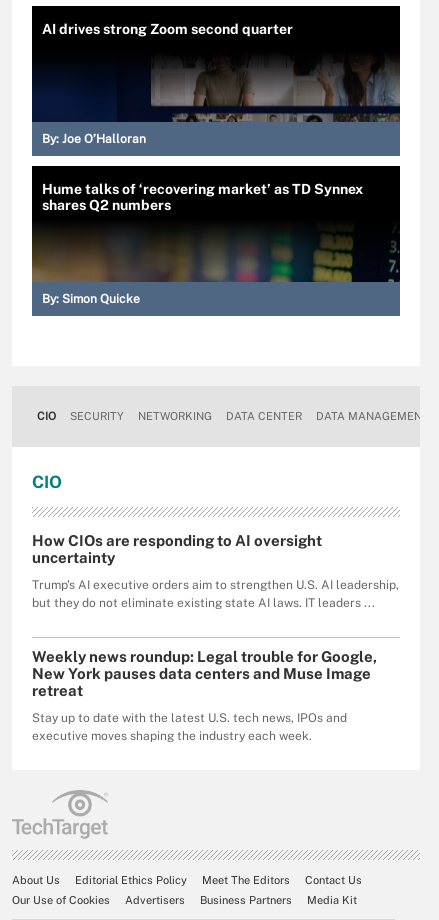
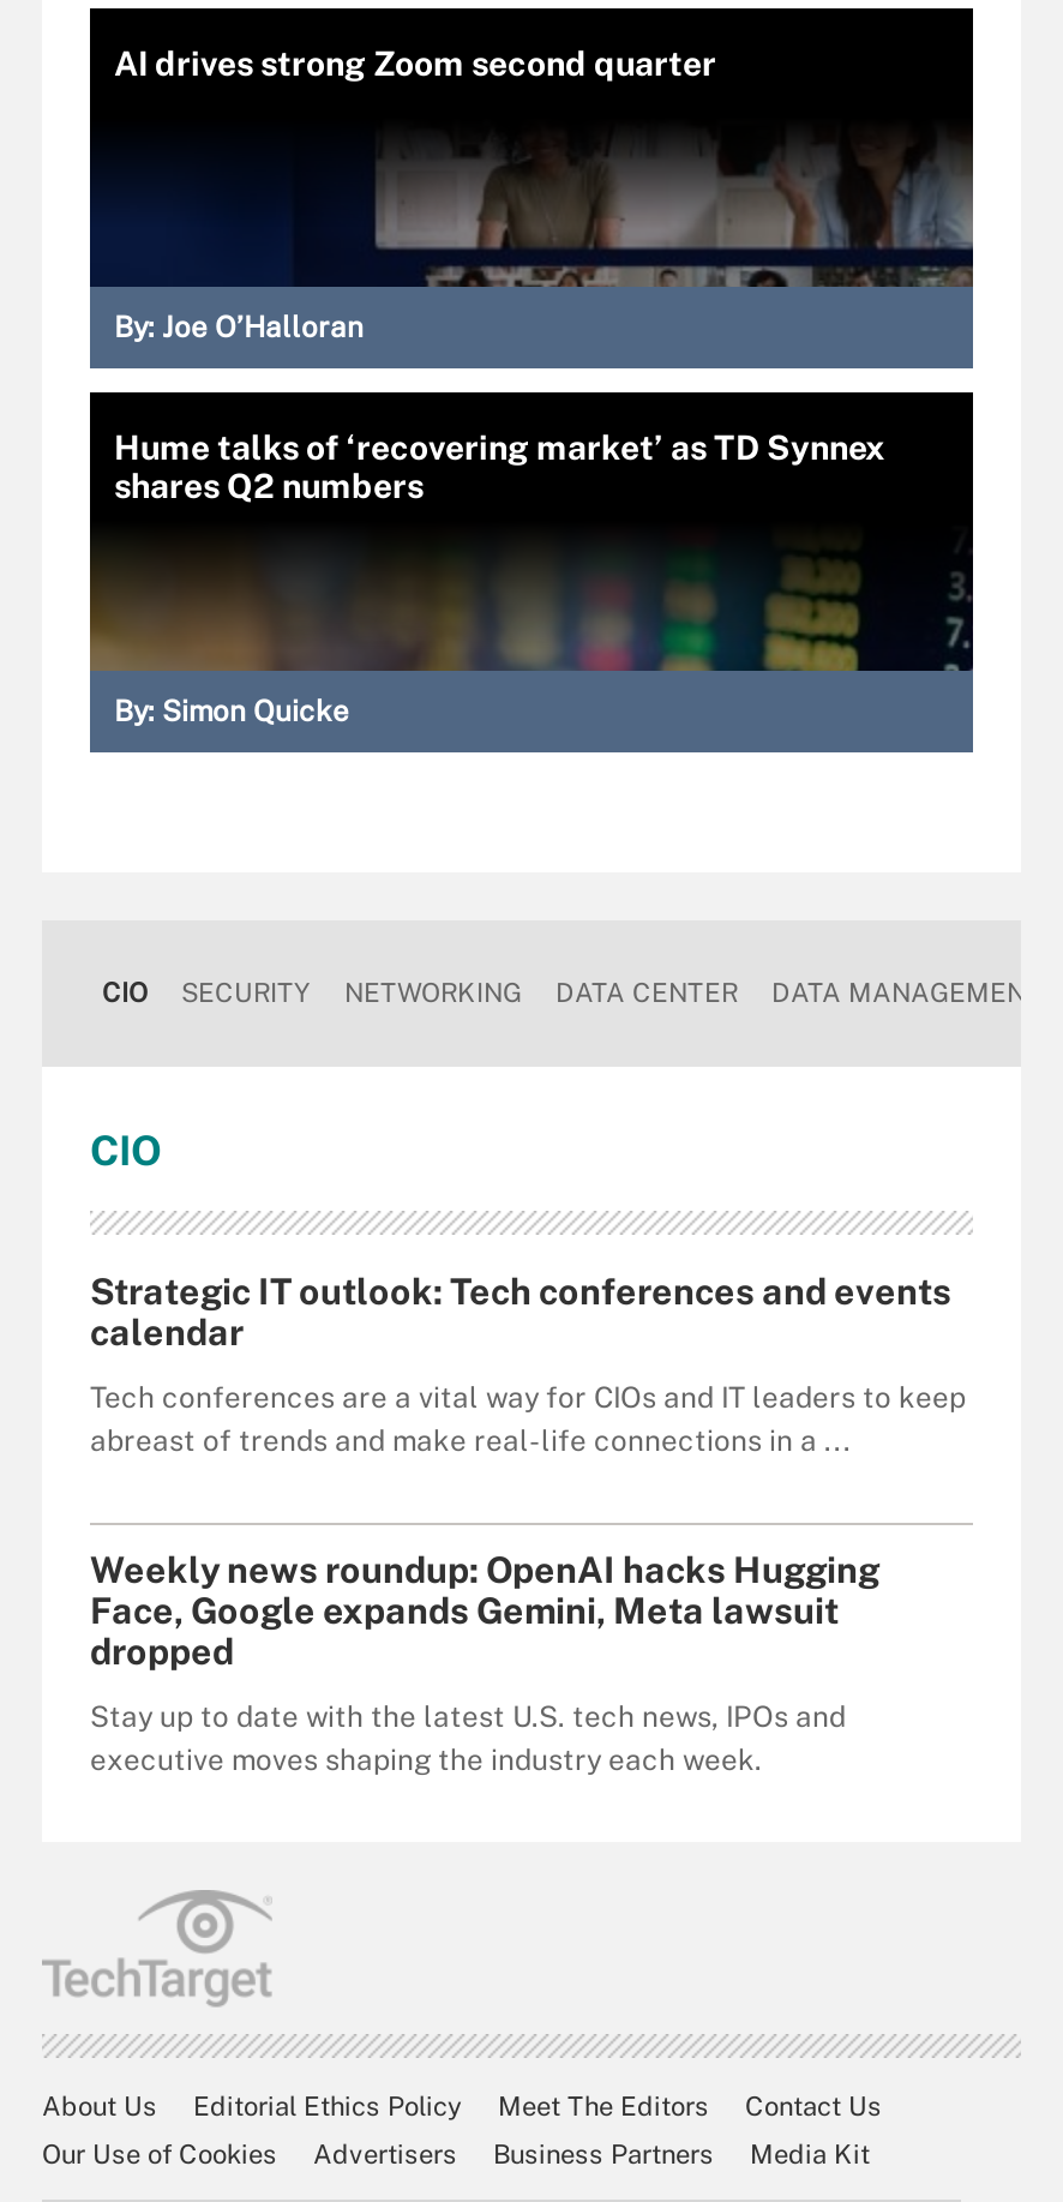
- How CIOs are responding to AI oversight
- uncertainty
+ Strategic IT outlook: Tech conferences and events
+ calendar

- Trump's AI executive orders aim to strengthen U.S. AI leadership,
- but they do not eliminate existing state AI laws. IT leaders ...
+ Tech conferences are a vital way for CIOs and IT leaders to keep
+ abreast of trends and make real-life connections in a ...

- Weekly news roundup: Legal trouble for Google,
- New York pauses data centers and Muse Image
- retreat
+ Weekly news roundup: OpenAI hacks Hugging
+ Face, Google expands Gemini, Meta lawsuit
+ dropped
